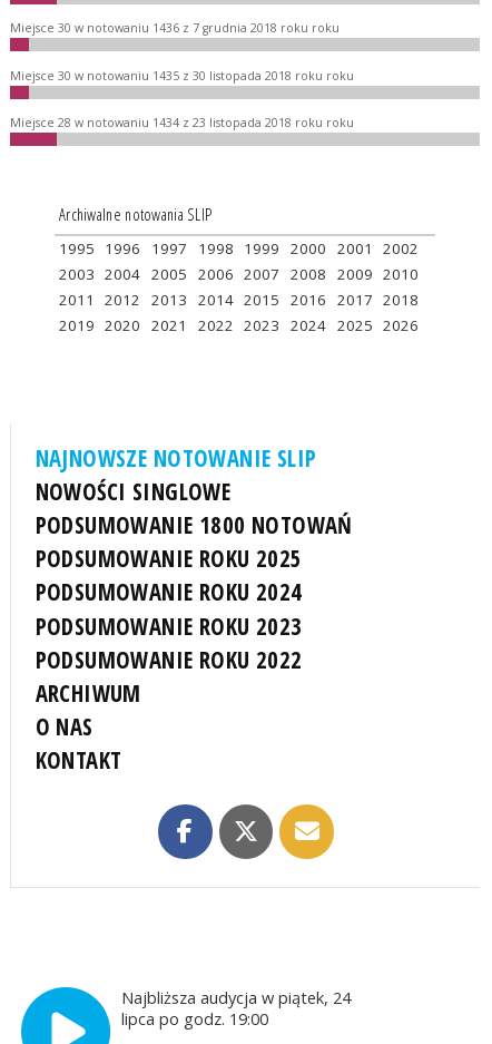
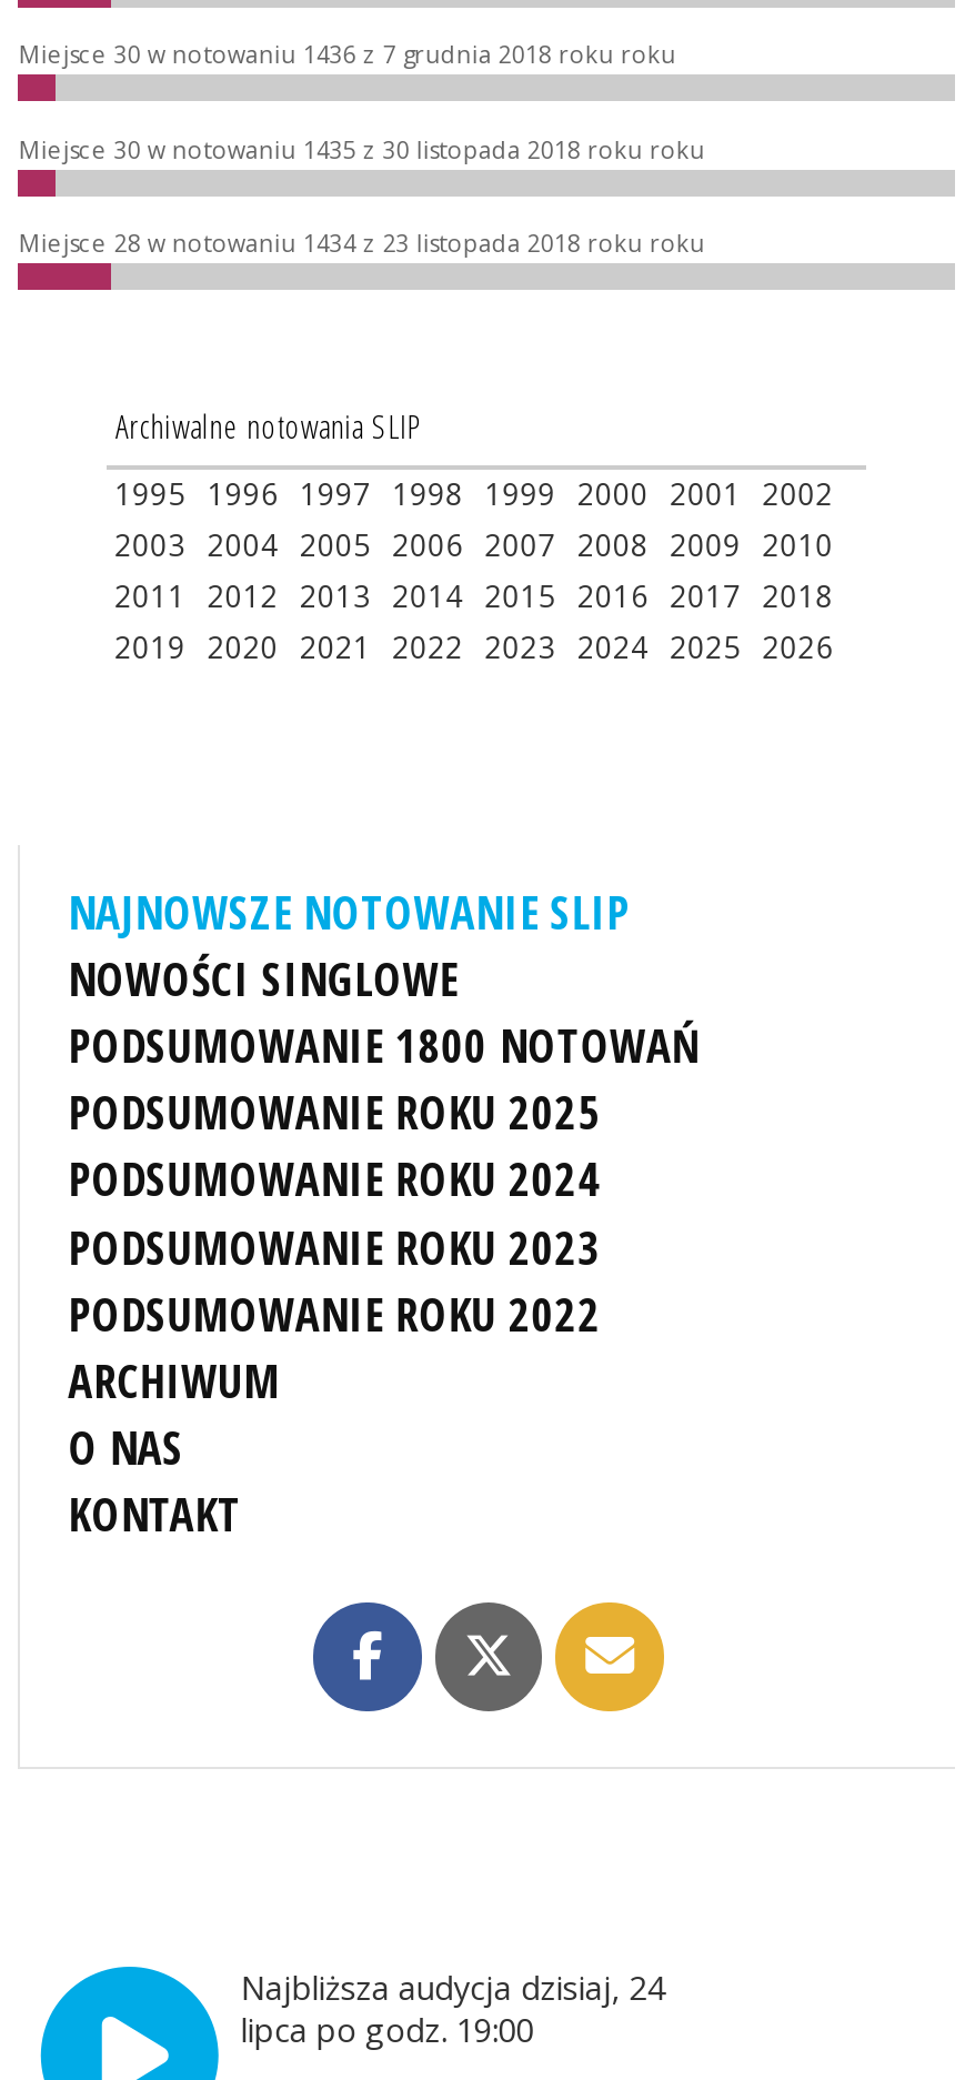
- Najbliższa audycja w piątek, 24
+ Najbliższa audycja dzisiaj, 24
